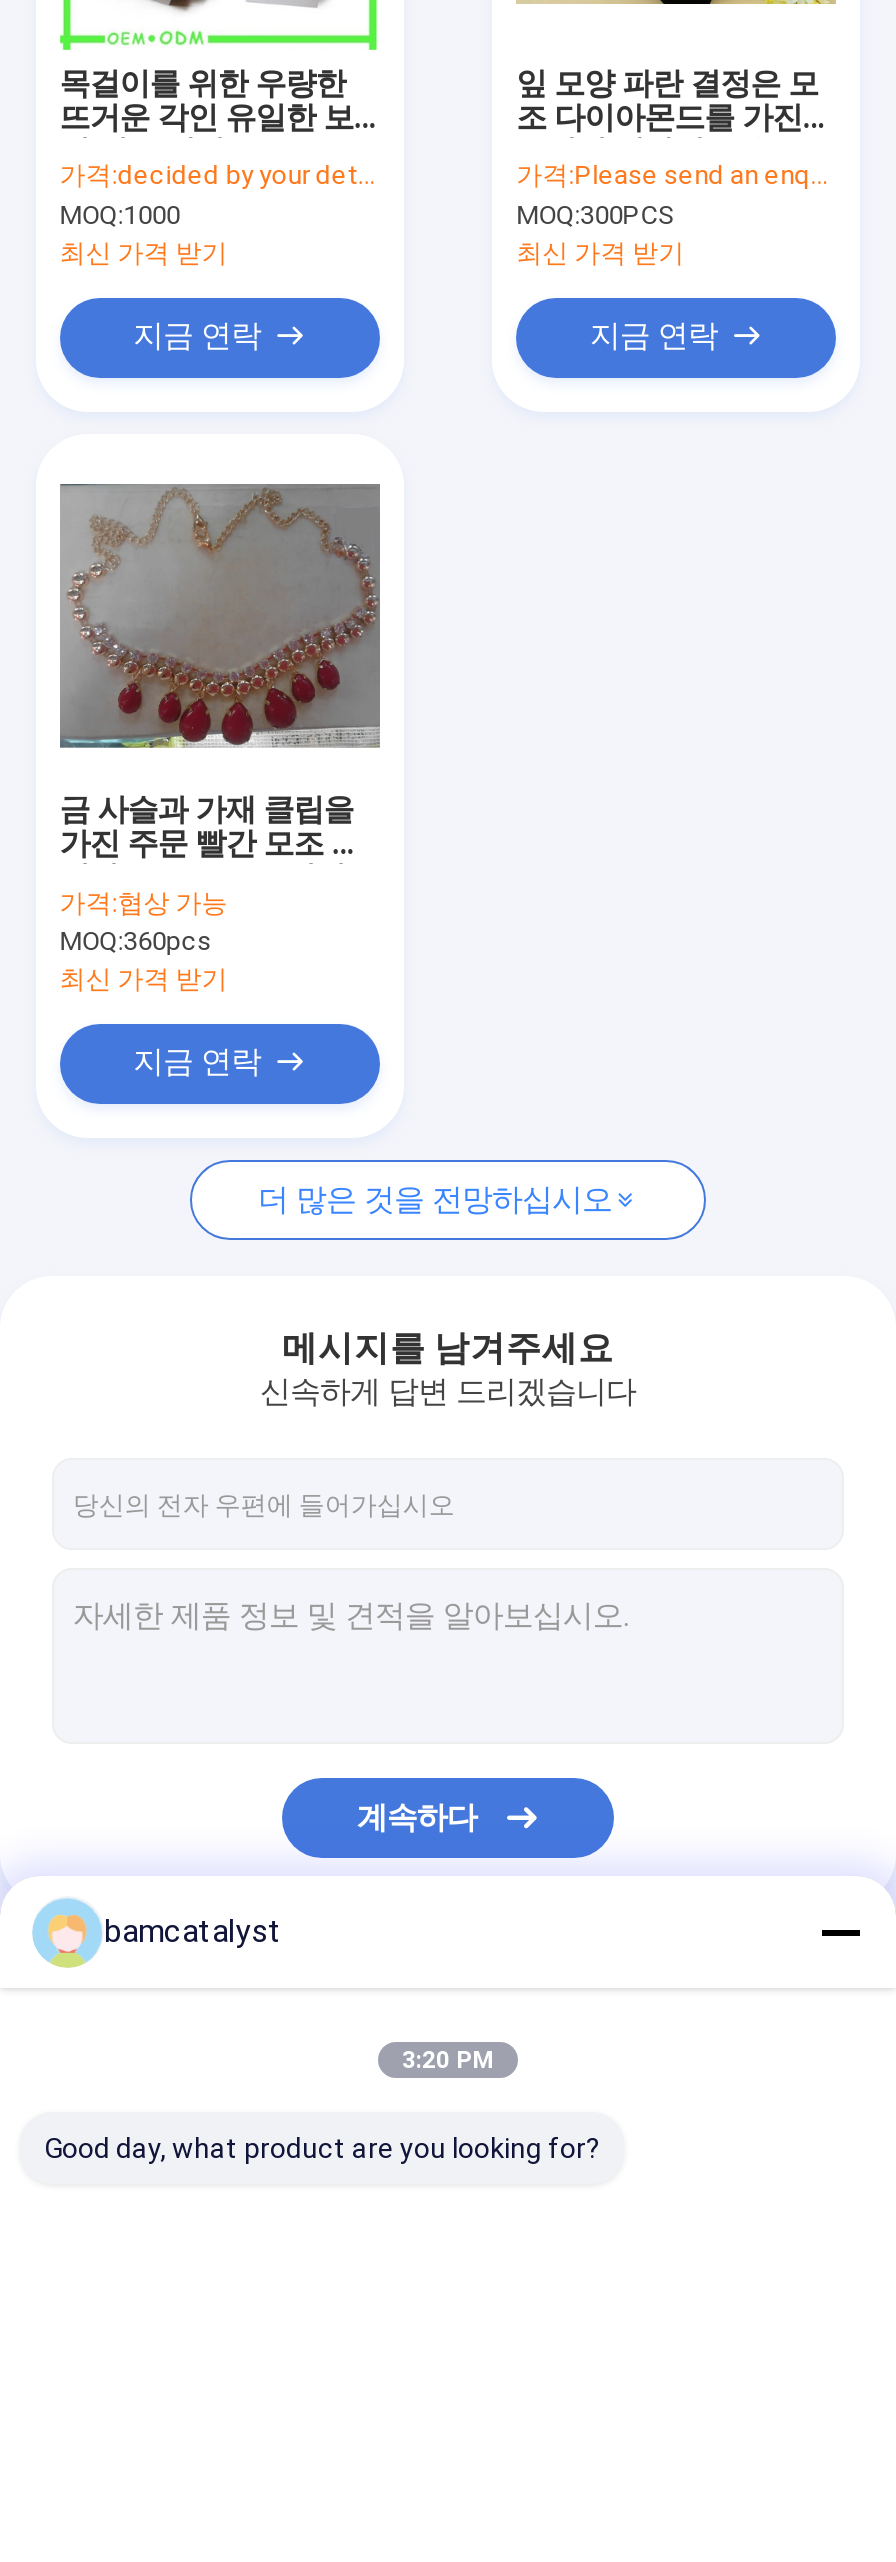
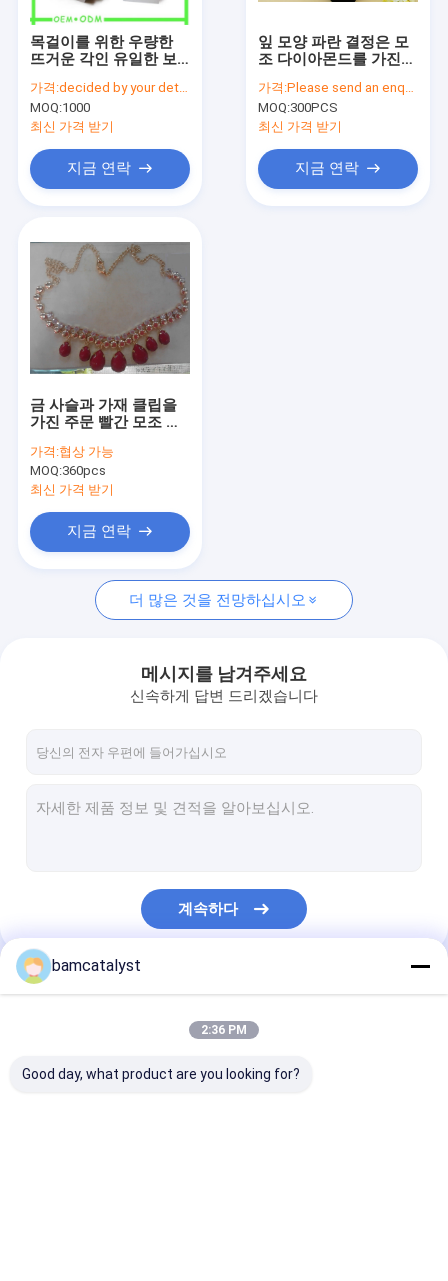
- 3:20 PM
+ 2:36 PM
